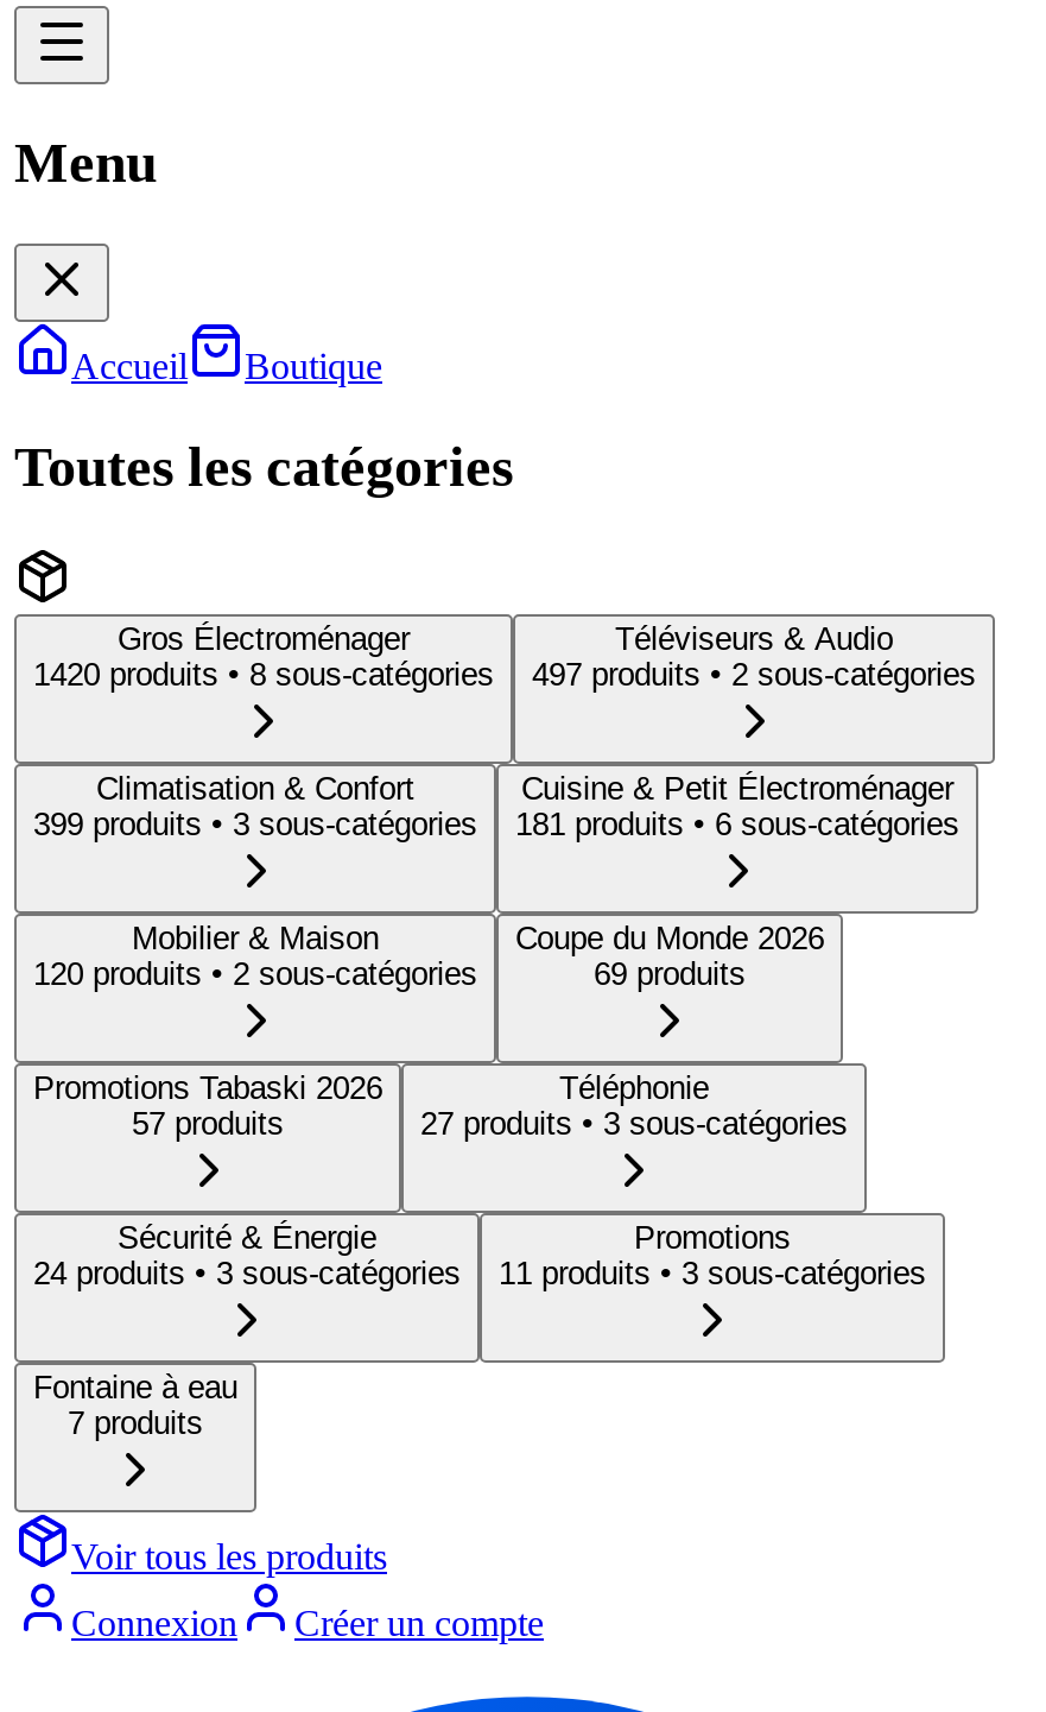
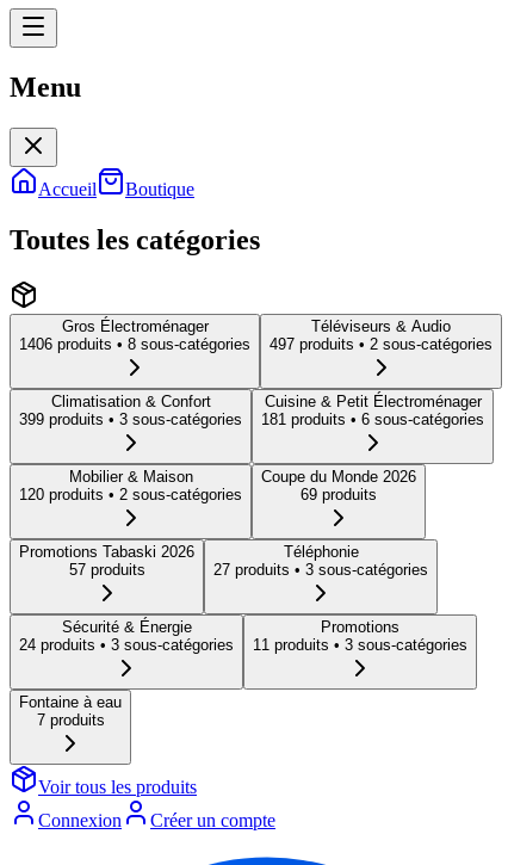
- 1420 produits • 8 sous-catégories
+ 1406 produits • 8 sous-catégories
